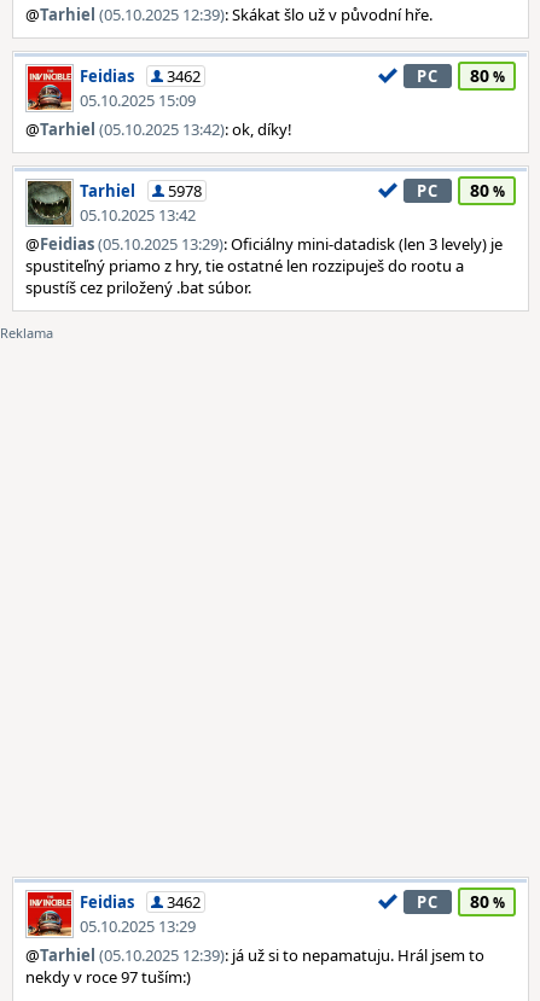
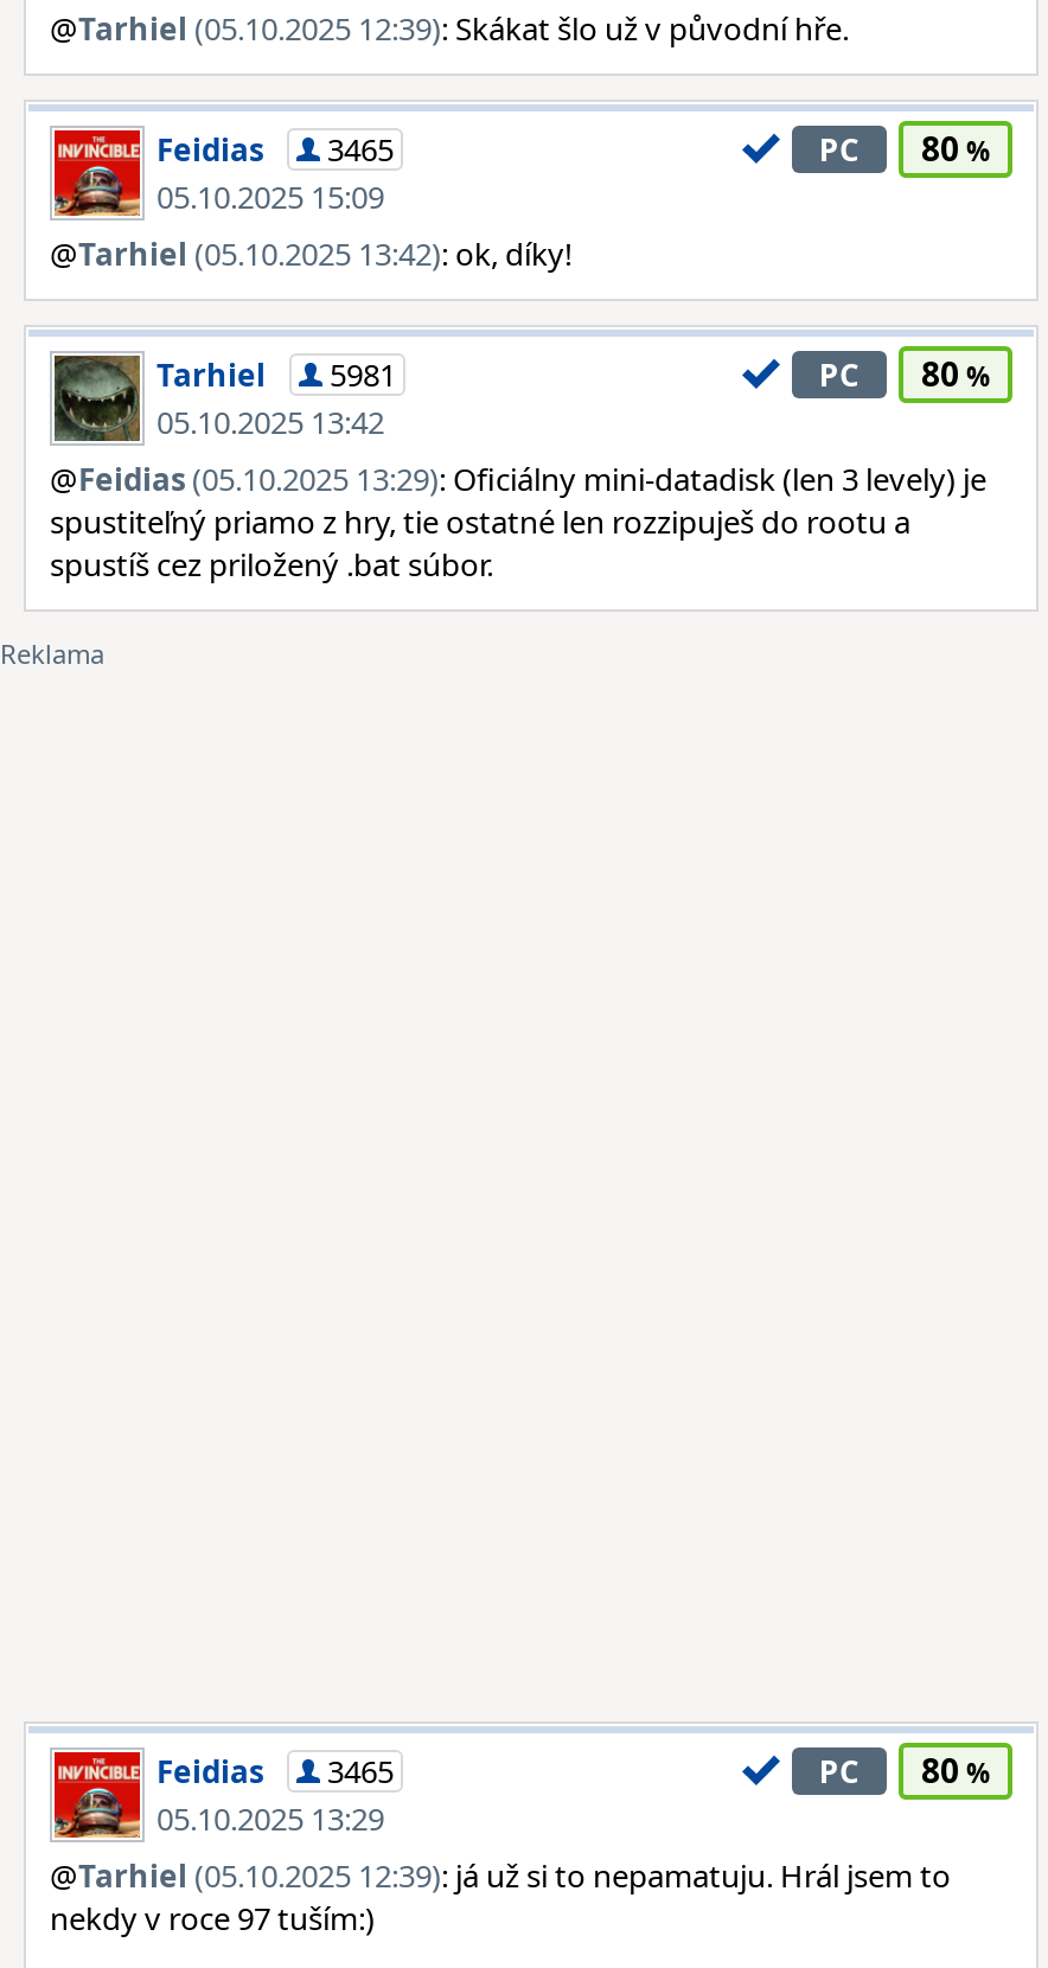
- Feidias 3462
+ Feidias 3465

- Tarhiel 5978
+ Tarhiel 5981

- Feidias 3462
+ Feidias 3465
